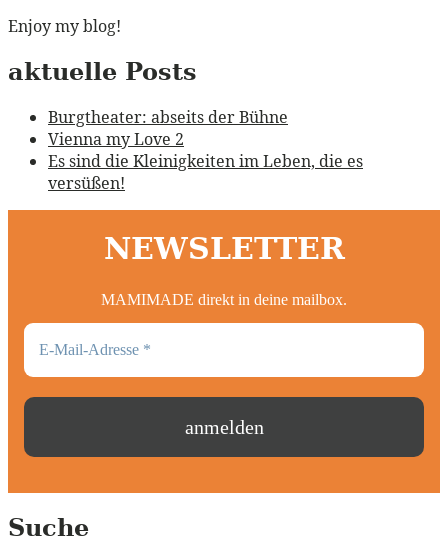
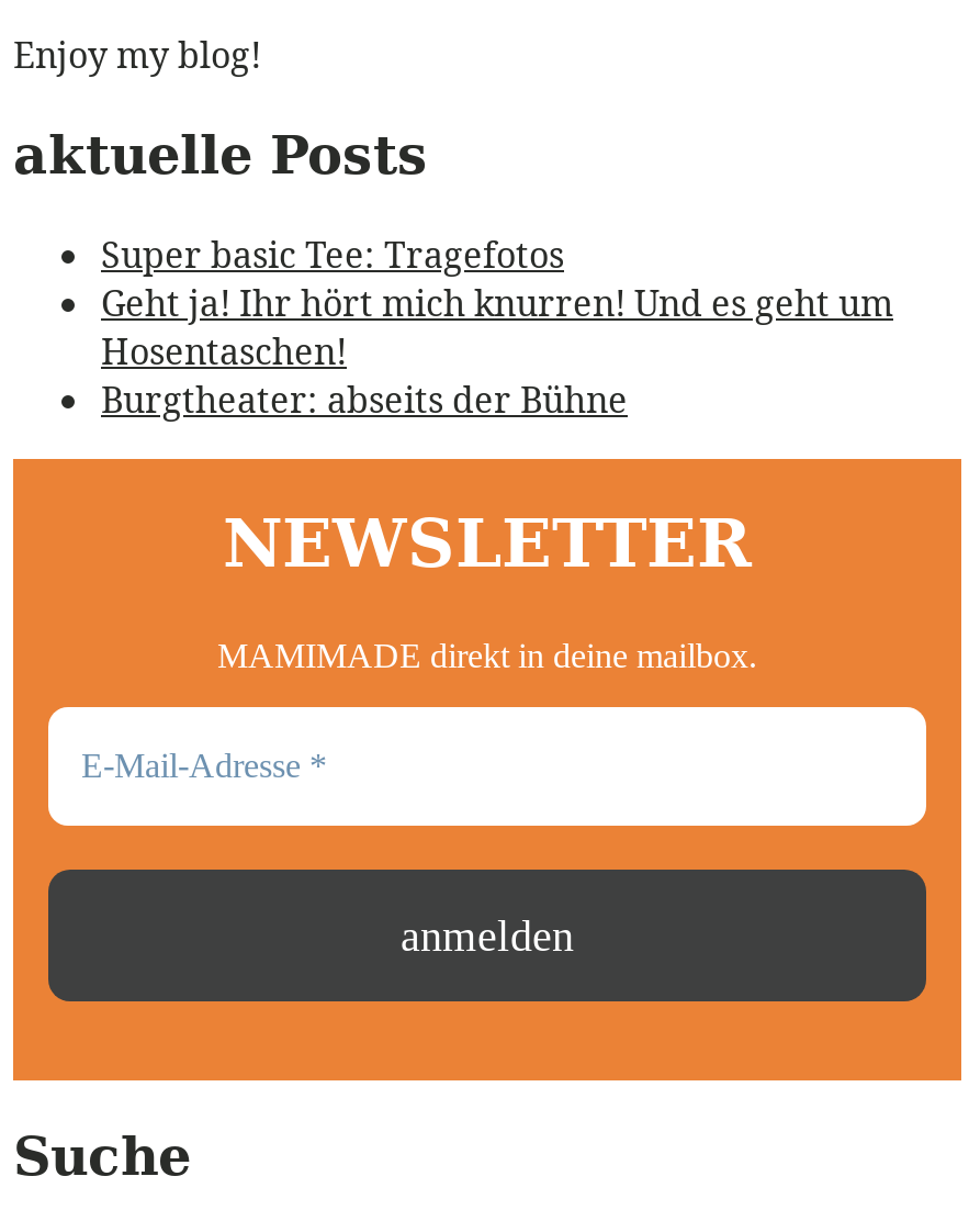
+ Super basic Tee: Tragefotos
+ Geht ja! Ihr hört mich knurren! Und es geht um
+ Hosentaschen!

moved down: Burgtheater: abseits der Bühne

- Vienna my Love 2
- Es sind die Kleinigkeiten im Leben, die es
- versüßen!
